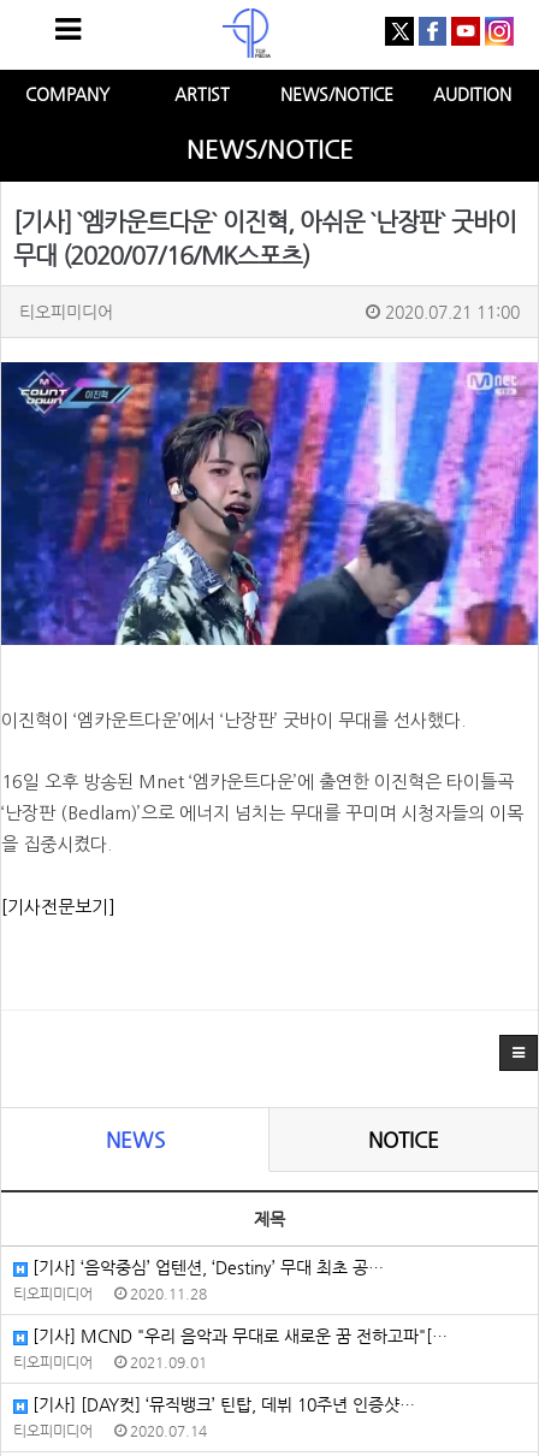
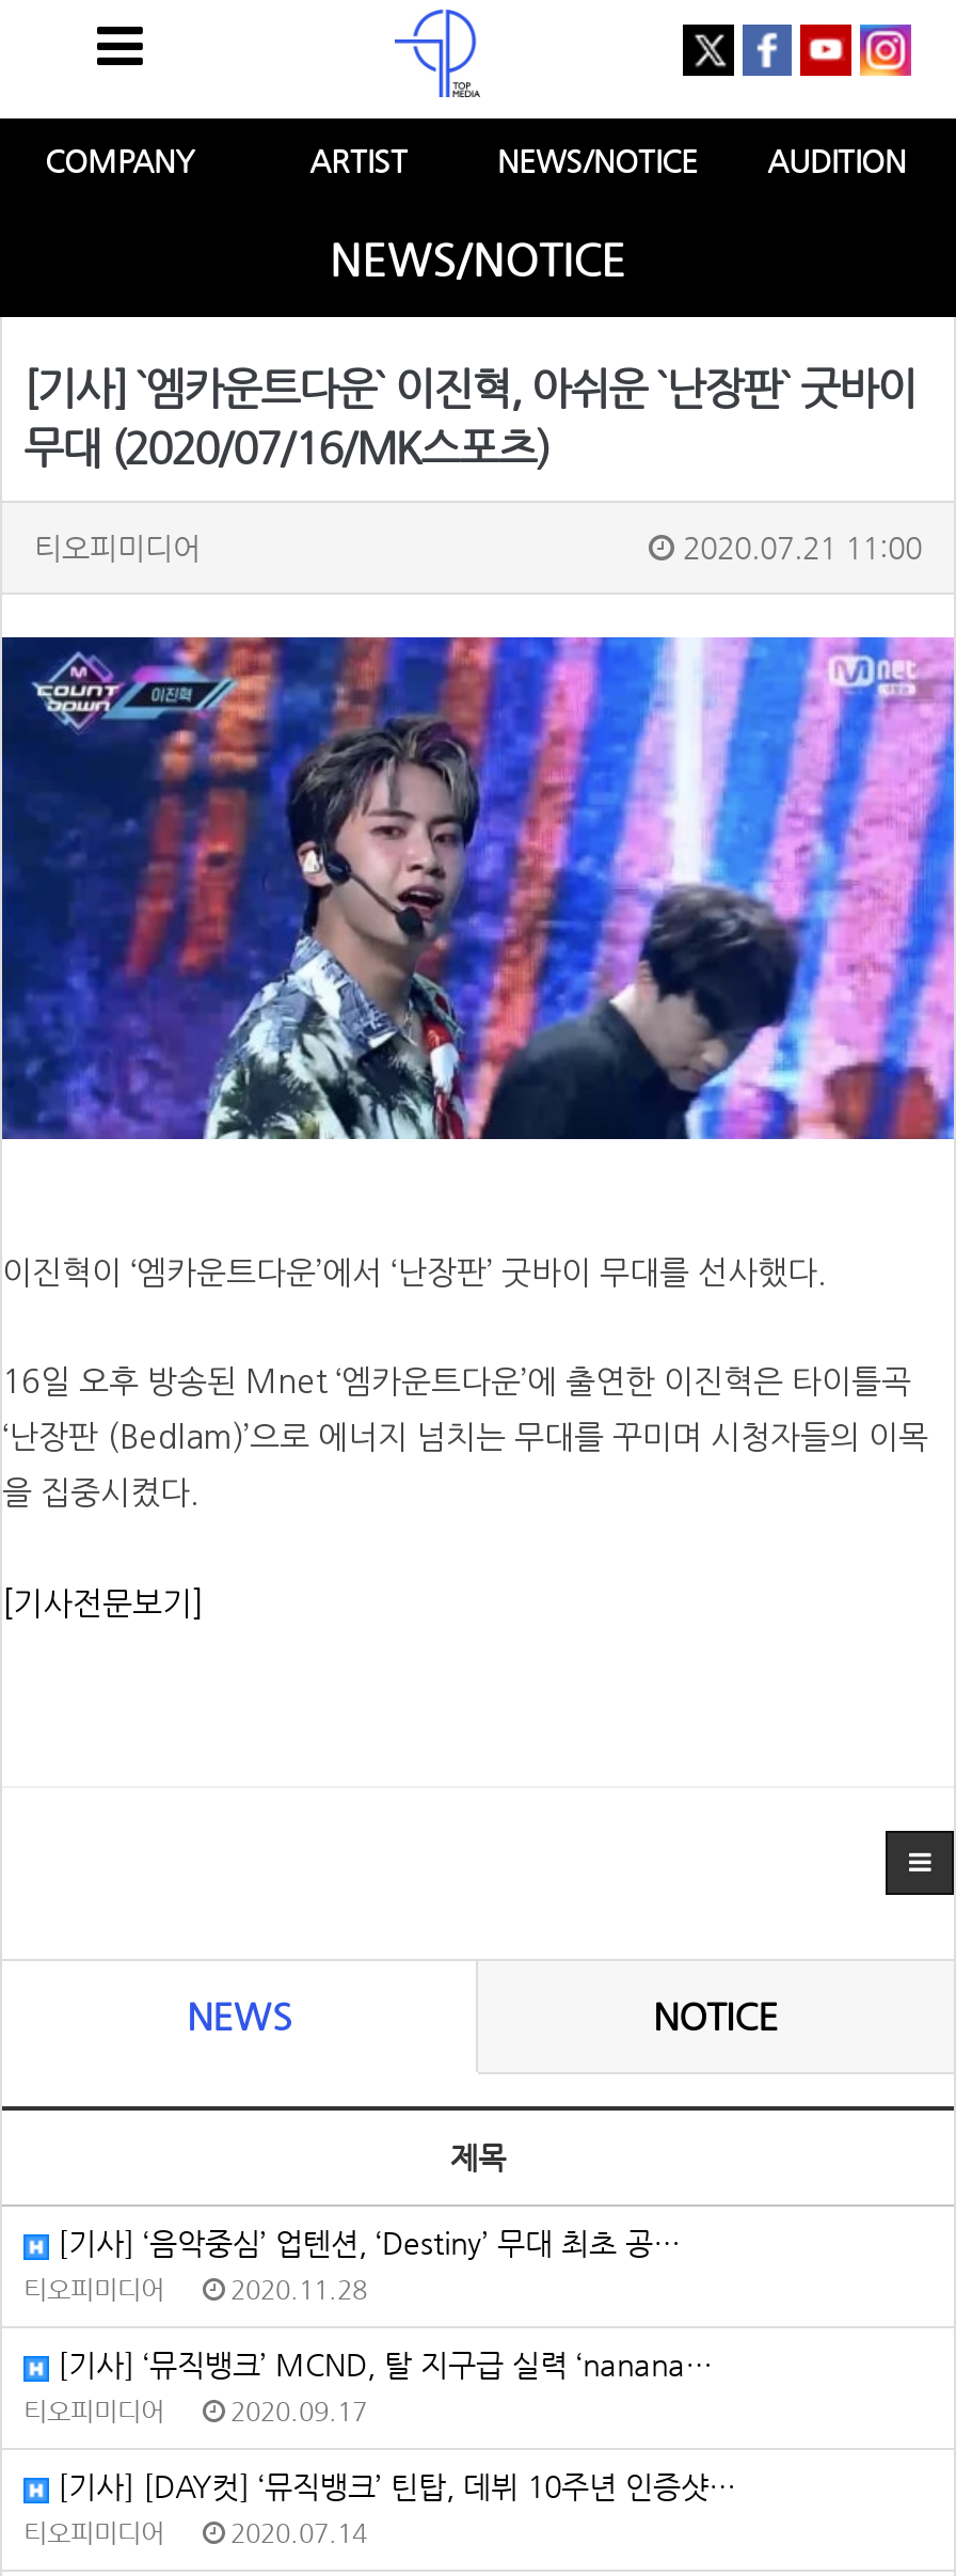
- [기사] MCND "우리 음악과 무대로 새로운 꿈 전하고파"[…
+ [기사] ‘뮤직뱅크’ MCND, 탈 지구급 실력 ‘nanana…

- 티오피미디어 2021.09.01
+ 티오피미디어 2020.09.17
